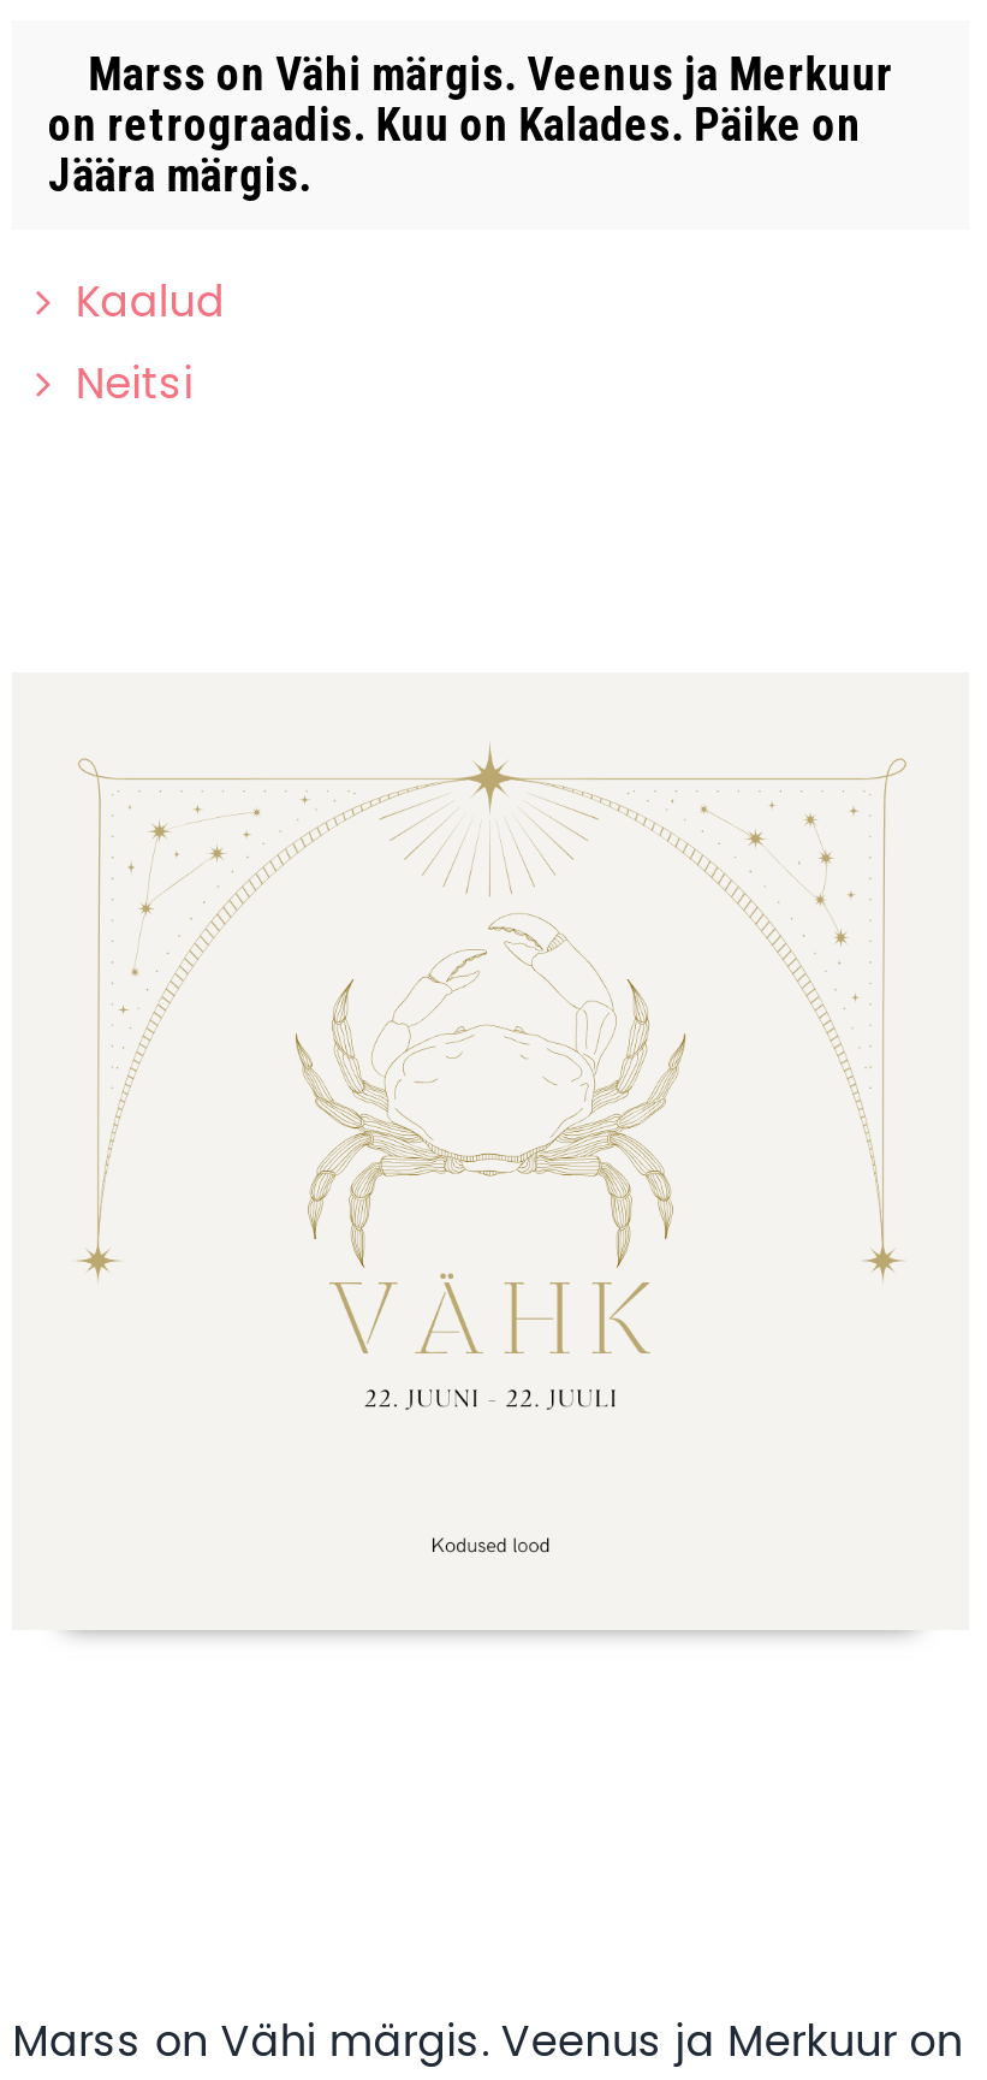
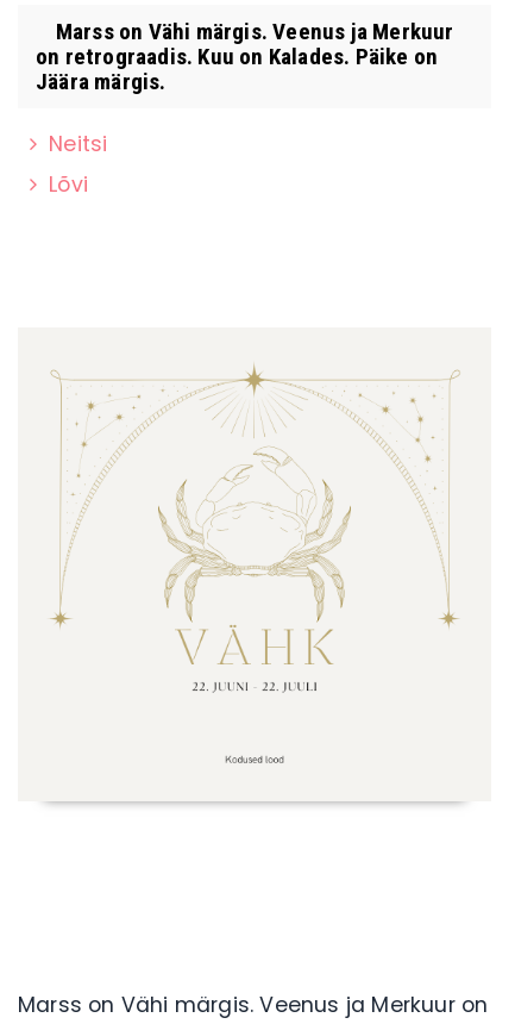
- Kaalud

moved up: Neitsi

+ Lõvi
